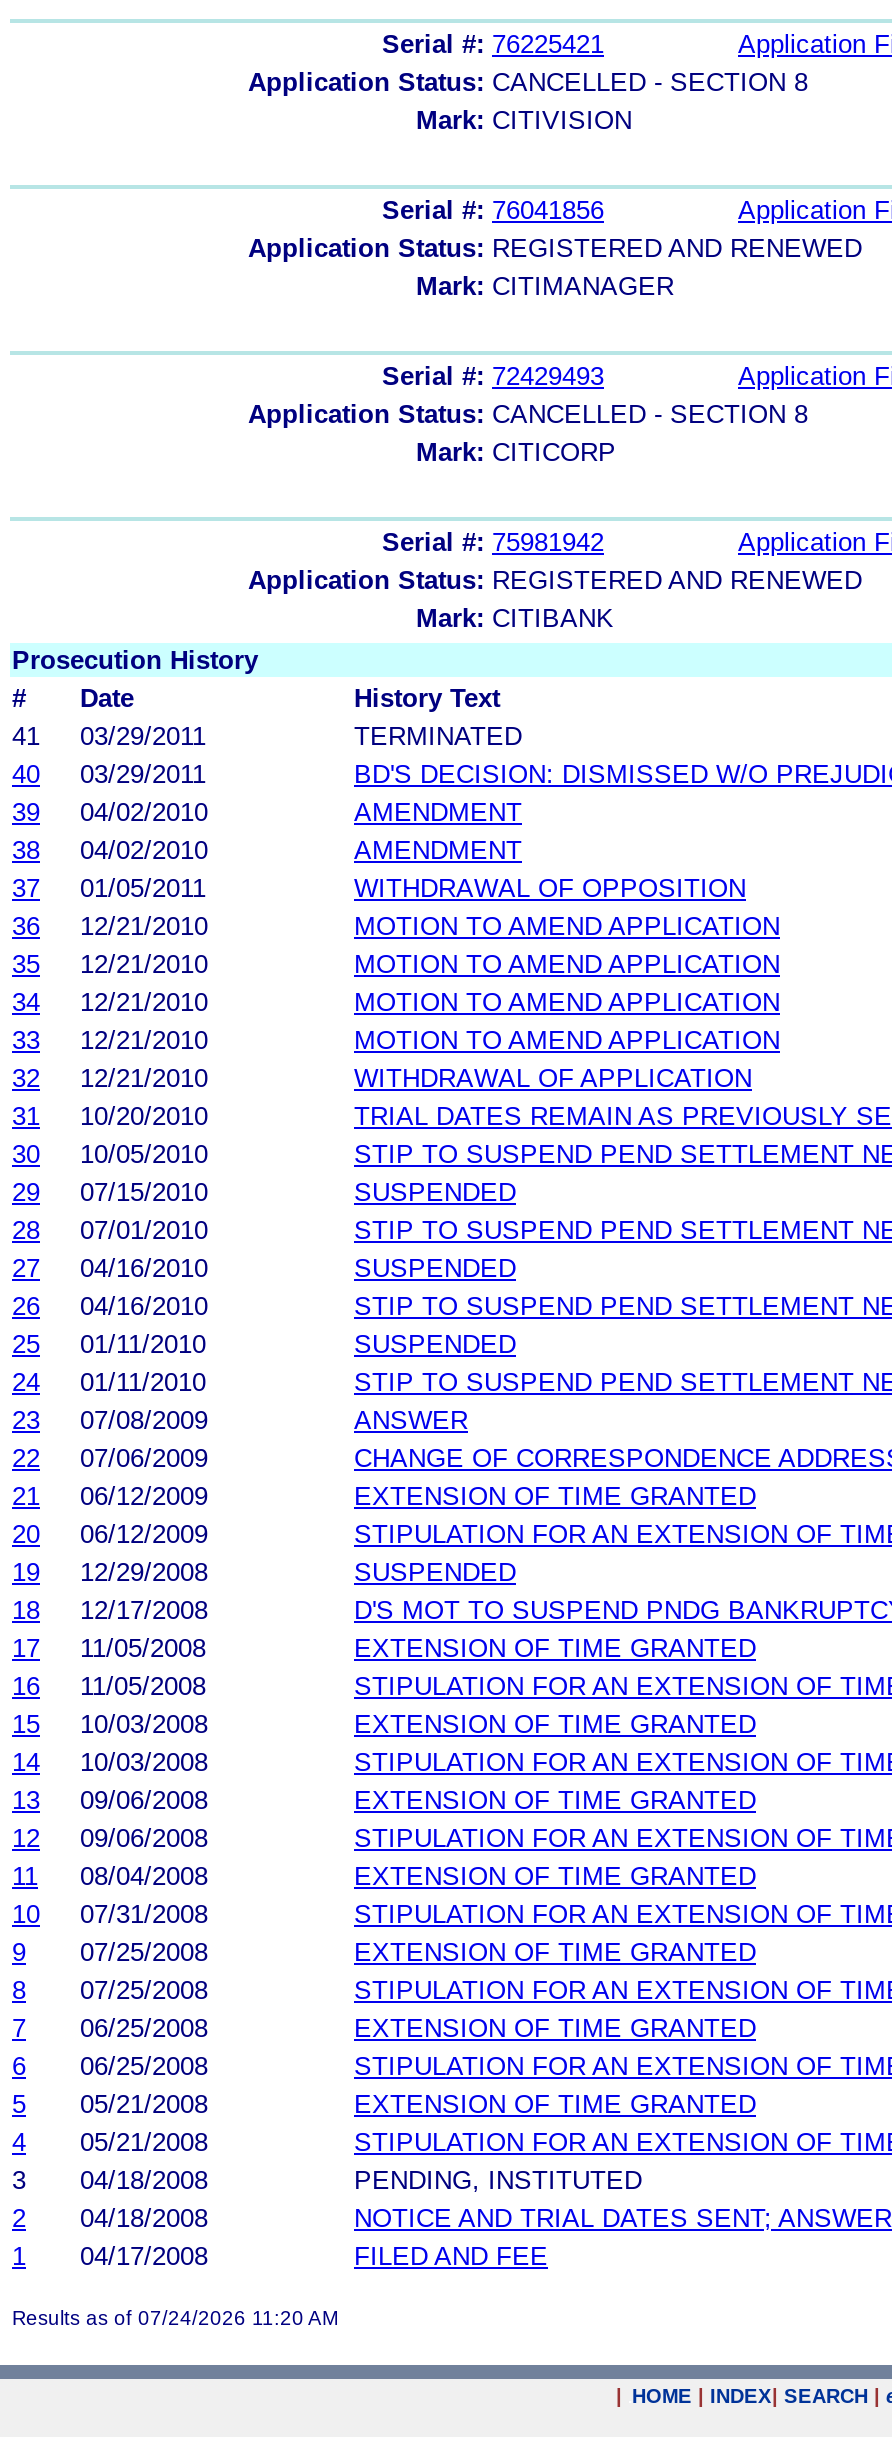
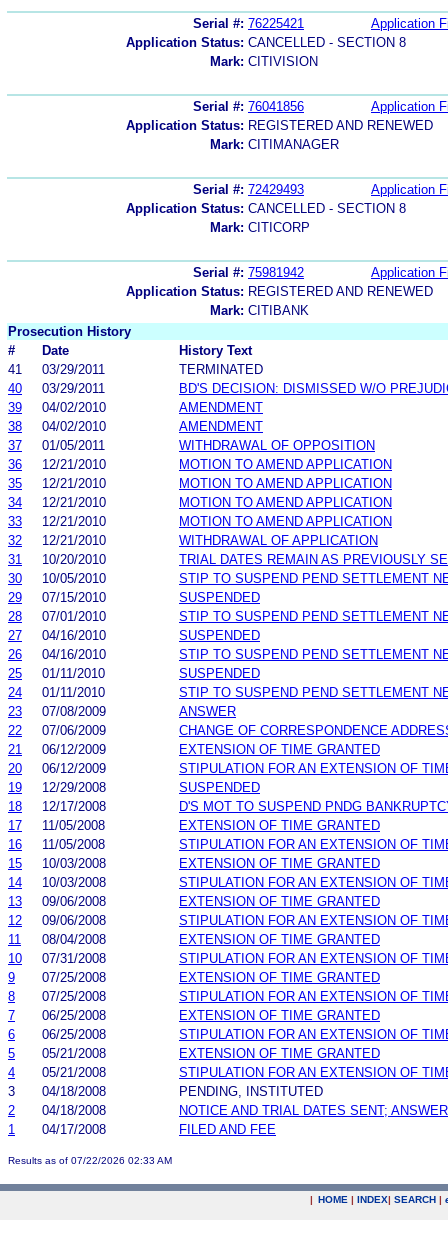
- Results as of 07/24/2026 11:20 AM
+ Results as of 07/22/2026 02:33 AM
